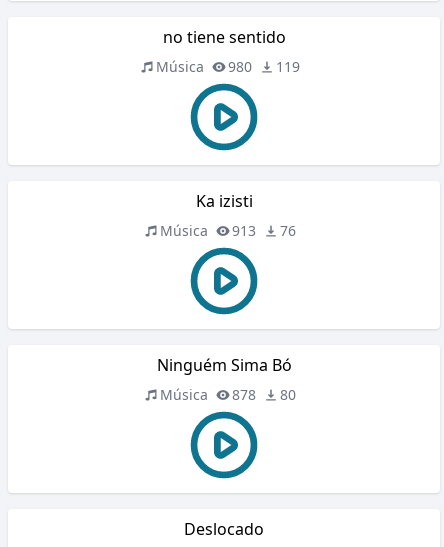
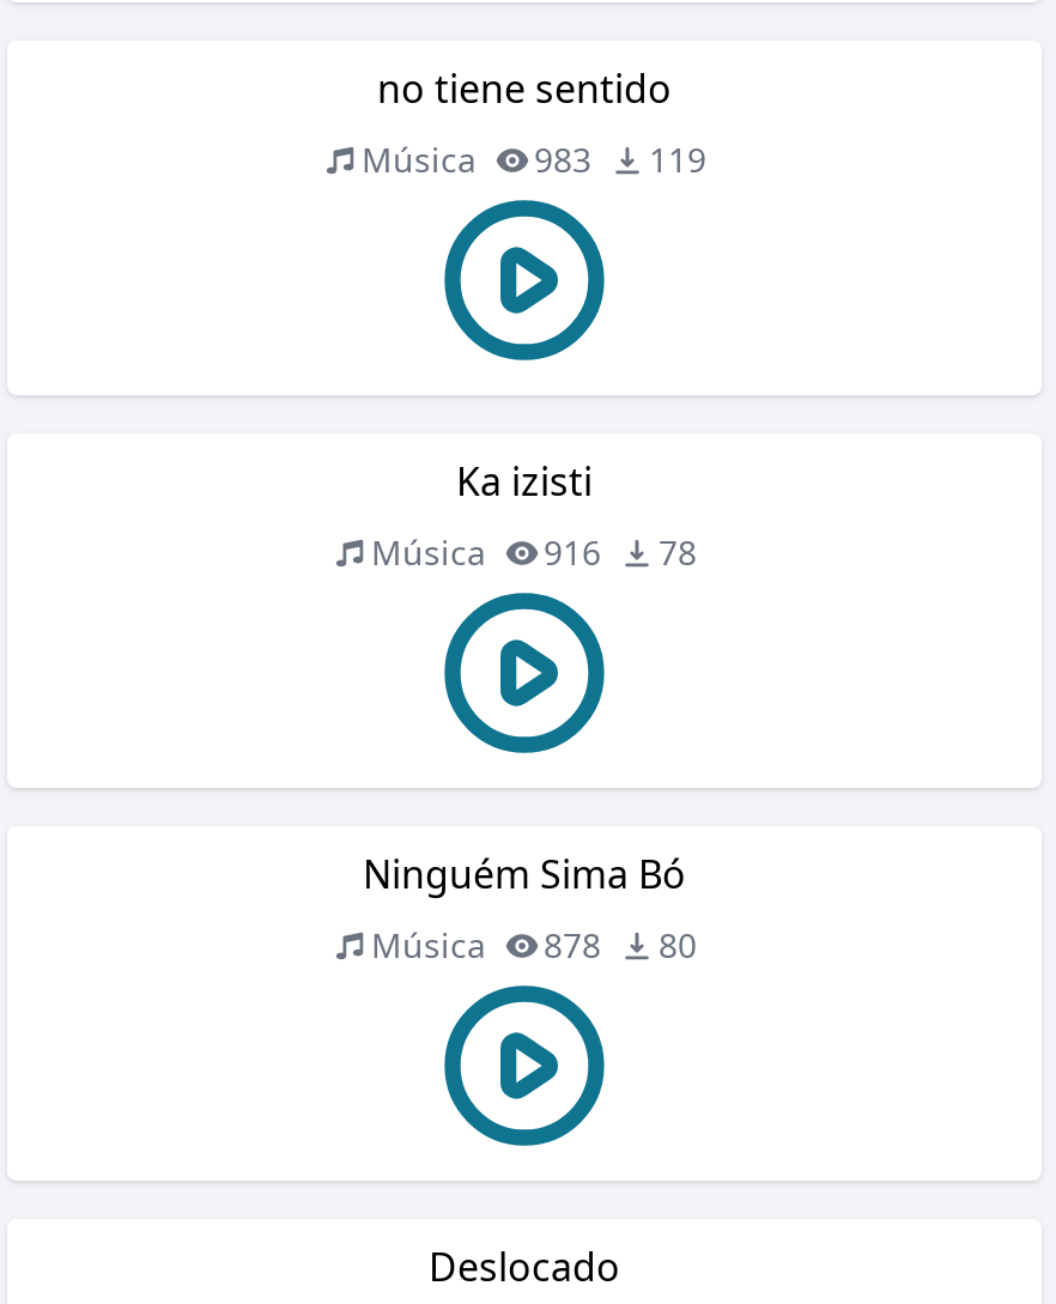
- Música 980 119
+ Música 983 119

- 913
+ 916

- 76
+ 78
